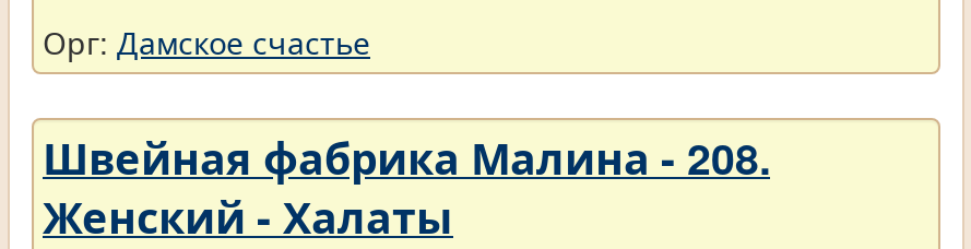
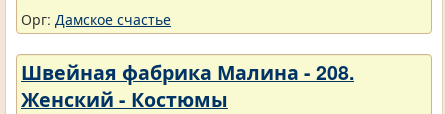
- Женский - Халаты
+ Женский - Костюмы
